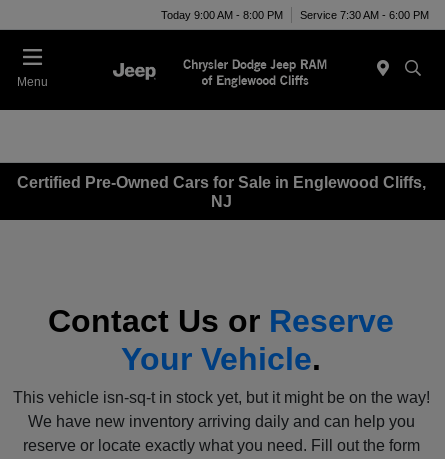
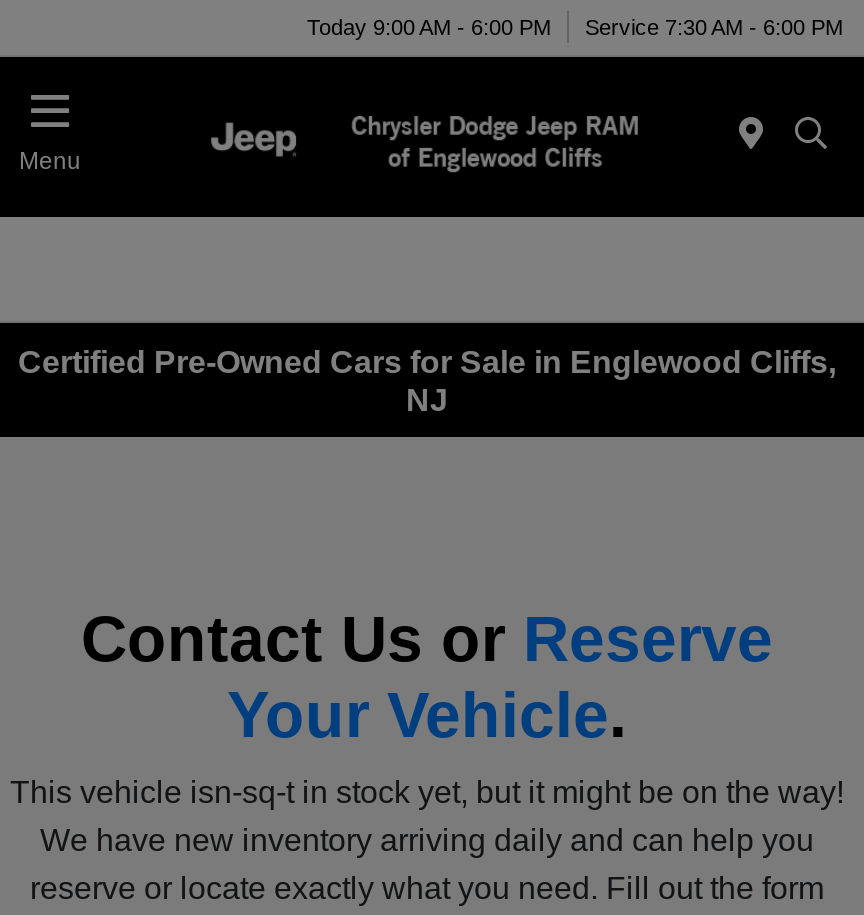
- Today 9:00 AM - 8:00 PM Service 7:30 AM - 6:00 PM
+ Today 9:00 AM - 6:00 PM Service 7:30 AM - 6:00 PM
